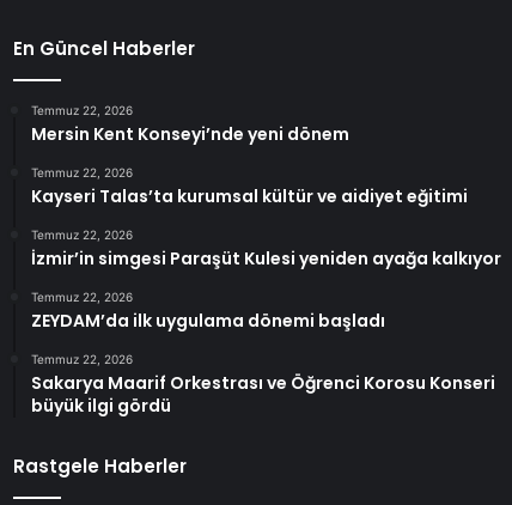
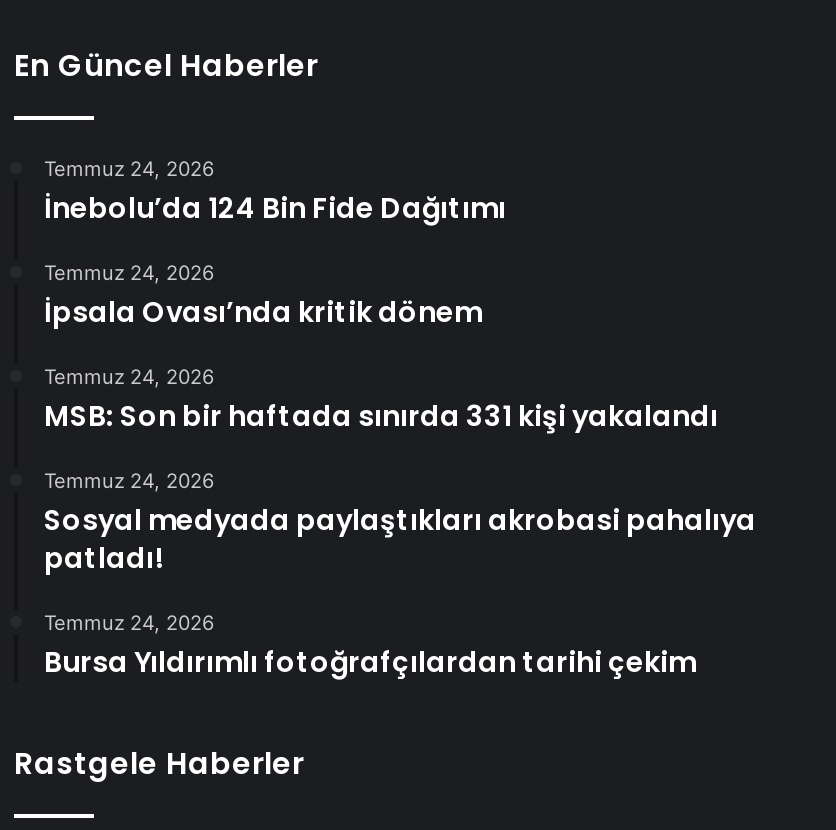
- Temmuz 22, 2026
- Mersin Kent Konseyi’nde yeni dönem
+ Temmuz 24, 2026
+ İnebolu’da 124 Bin Fide Dağıtımı

- Temmuz 22, 2026
- Kayseri Talas’ta kurumsal kültür ve aidiyet eğitimi
+ Temmuz 24, 2026
+ İpsala Ovası’nda kritik dönem

- Temmuz 22, 2026
- İzmir’in simgesi Paraşüt Kulesi yeniden ayağa kalkıyor
+ Temmuz 24, 2026
+ MSB: Son bir haftada sınırda 331 kişi yakalandı

- Temmuz 22, 2026
- ZEYDAM’da ilk uygulama dönemi başladı
+ Temmuz 24, 2026
+ Sosyal medyada paylaştıkları akrobasi pahalıya
+ patladı!

- Temmuz 22, 2026
- Sakarya Maarif Orkestrası ve Öğrenci Korosu Konseri
- büyük ilgi gördü
+ Temmuz 24, 2026
+ Bursa Yıldırımlı fotoğrafçılardan tarihi çekim
